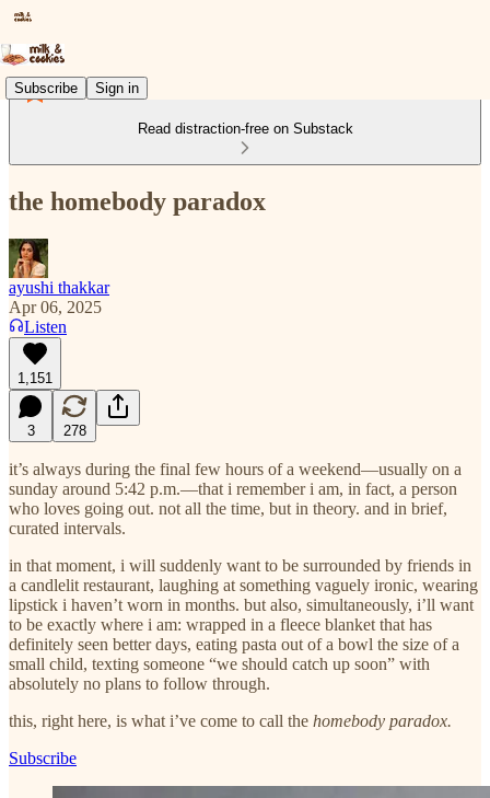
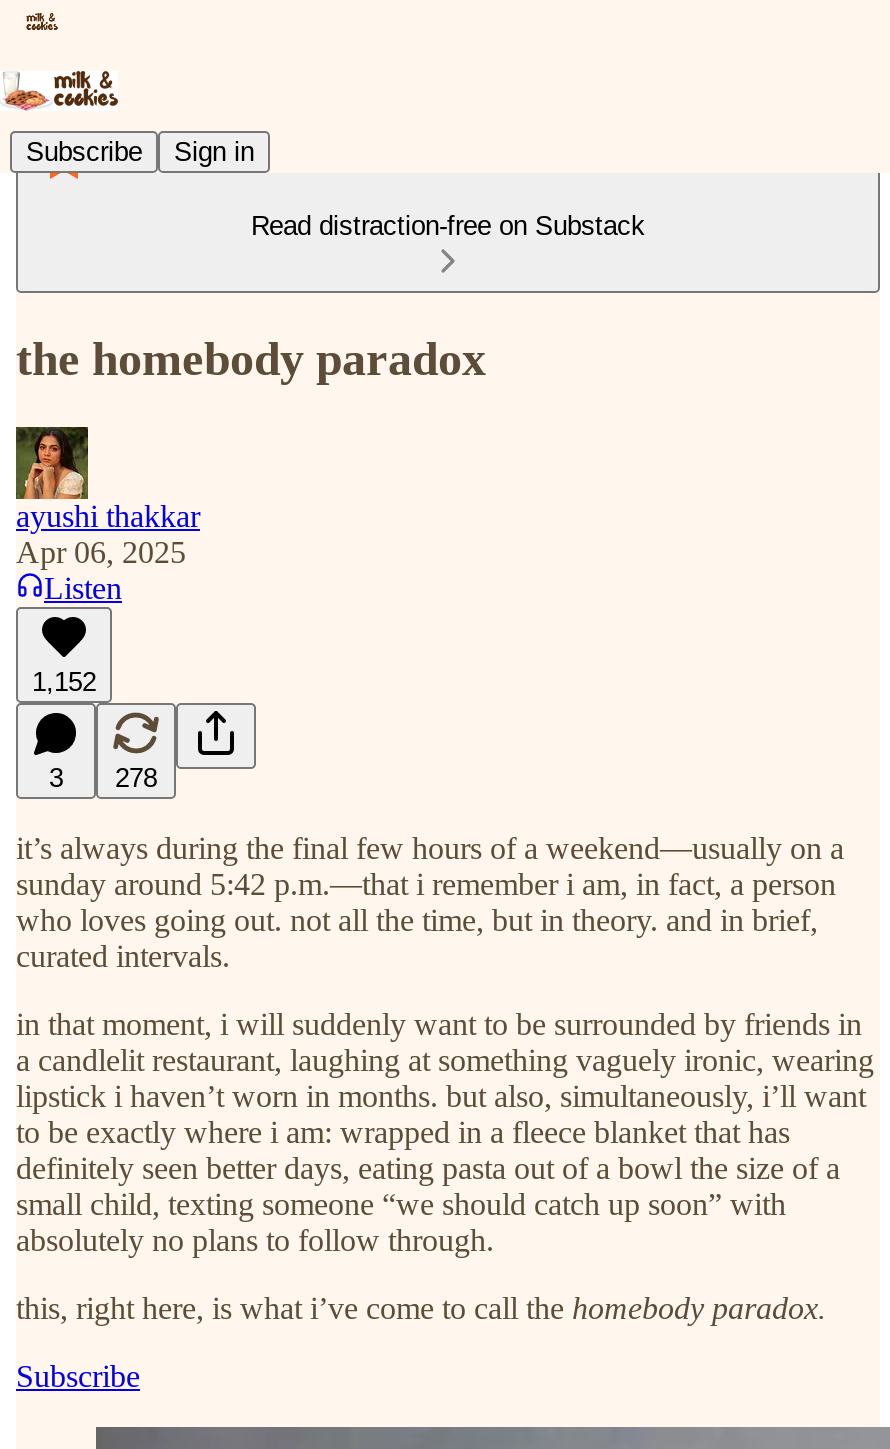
- 1,151
+ 1,152
